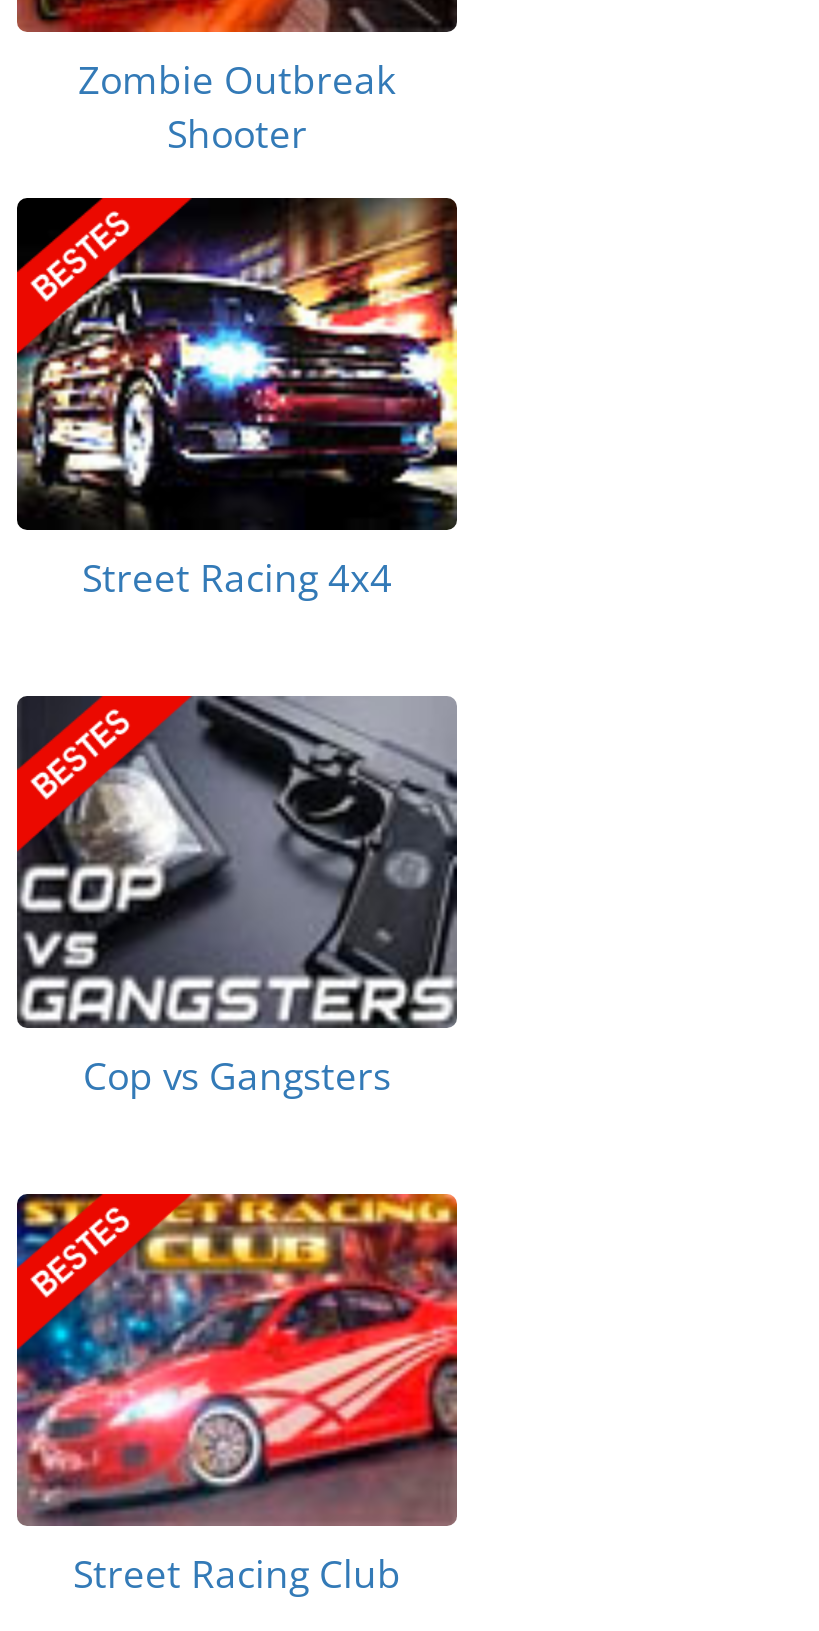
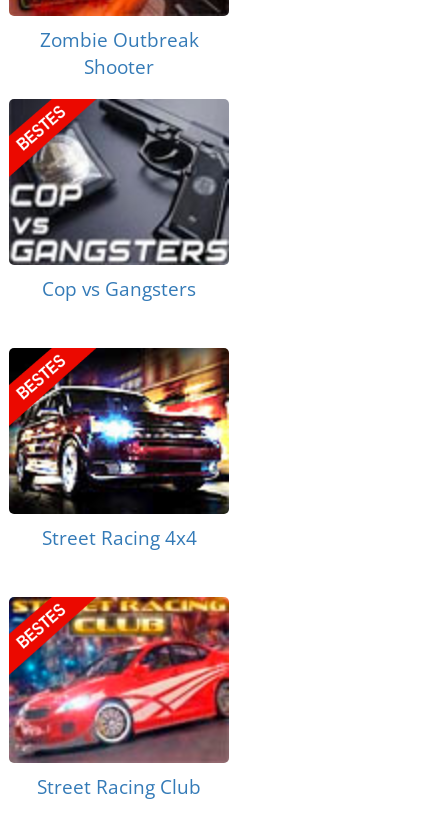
moved down: [image] | Street Racing 4x4

moved up: [image] | Cop vs Gangsters
